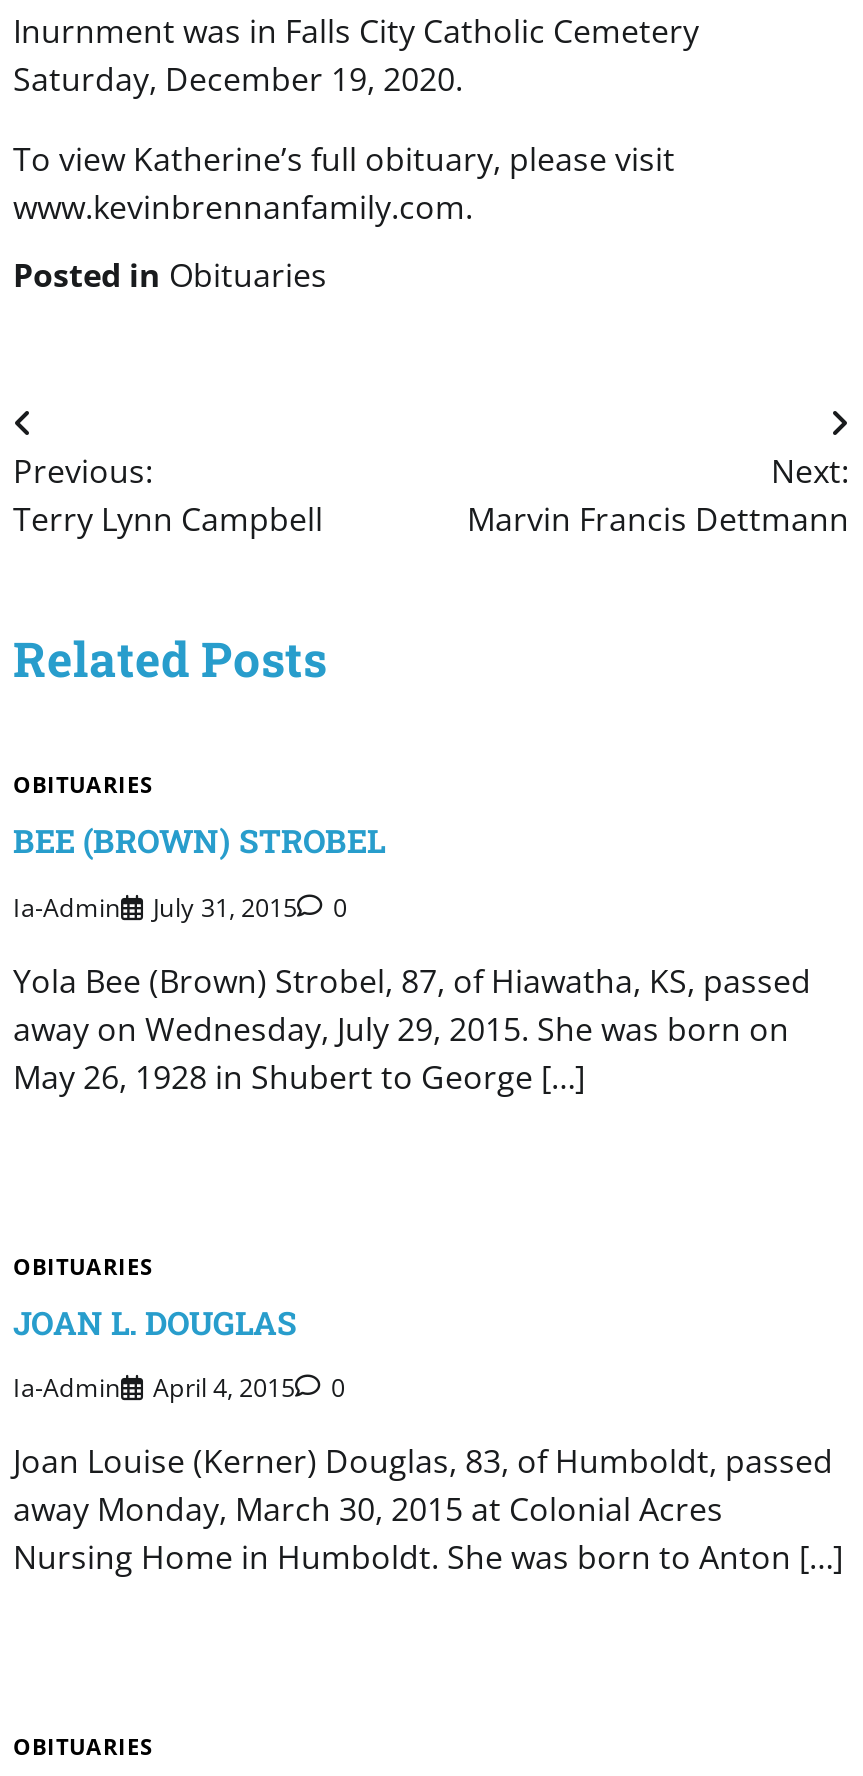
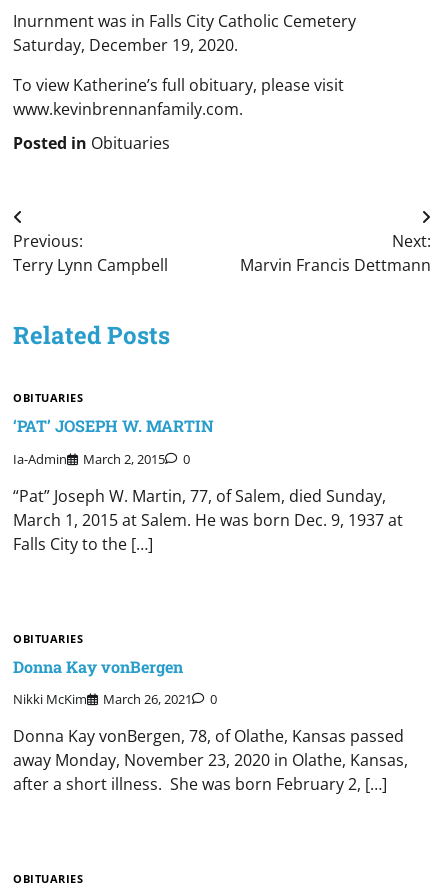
- BEE (BROWN) STROBEL
+ ‘PAT’ JOSEPH W. MARTIN

- Ia-Admin July 31, 2015 0
+ Ia-Admin March 2, 2015 0

- Yola Bee (Brown) Strobel, 87, of Hiawatha, KS, passed
- away on Wednesday, July 29, 2015. She was born on
- May 26, 1928 in Shubert to George […]
+ “Pat” Joseph W. Martin, 77, of Salem, died Sunday,
+ March 1, 2015 at Salem. He was born Dec. 9, 1937 at
+ Falls City to the […]

- JOAN L. DOUGLAS
+ Donna Kay vonBergen

- Ia-Admin
- April 4, 2015
+ Nikki McKim
+ March 26, 2021

- Joan Louise (Kerner) Douglas, 83, of Humboldt, passed
+ Donna Kay vonBergen, 78, of Olathe, Kansas passed

- away Monday, March 30, 2015 at Colonial Acres
+ away Monday, November 23, 2020 in Olathe, Kansas,

- Nursing Home in Humboldt. She was born to Anton […]
+ after a short illness. She was born February 2, […]
